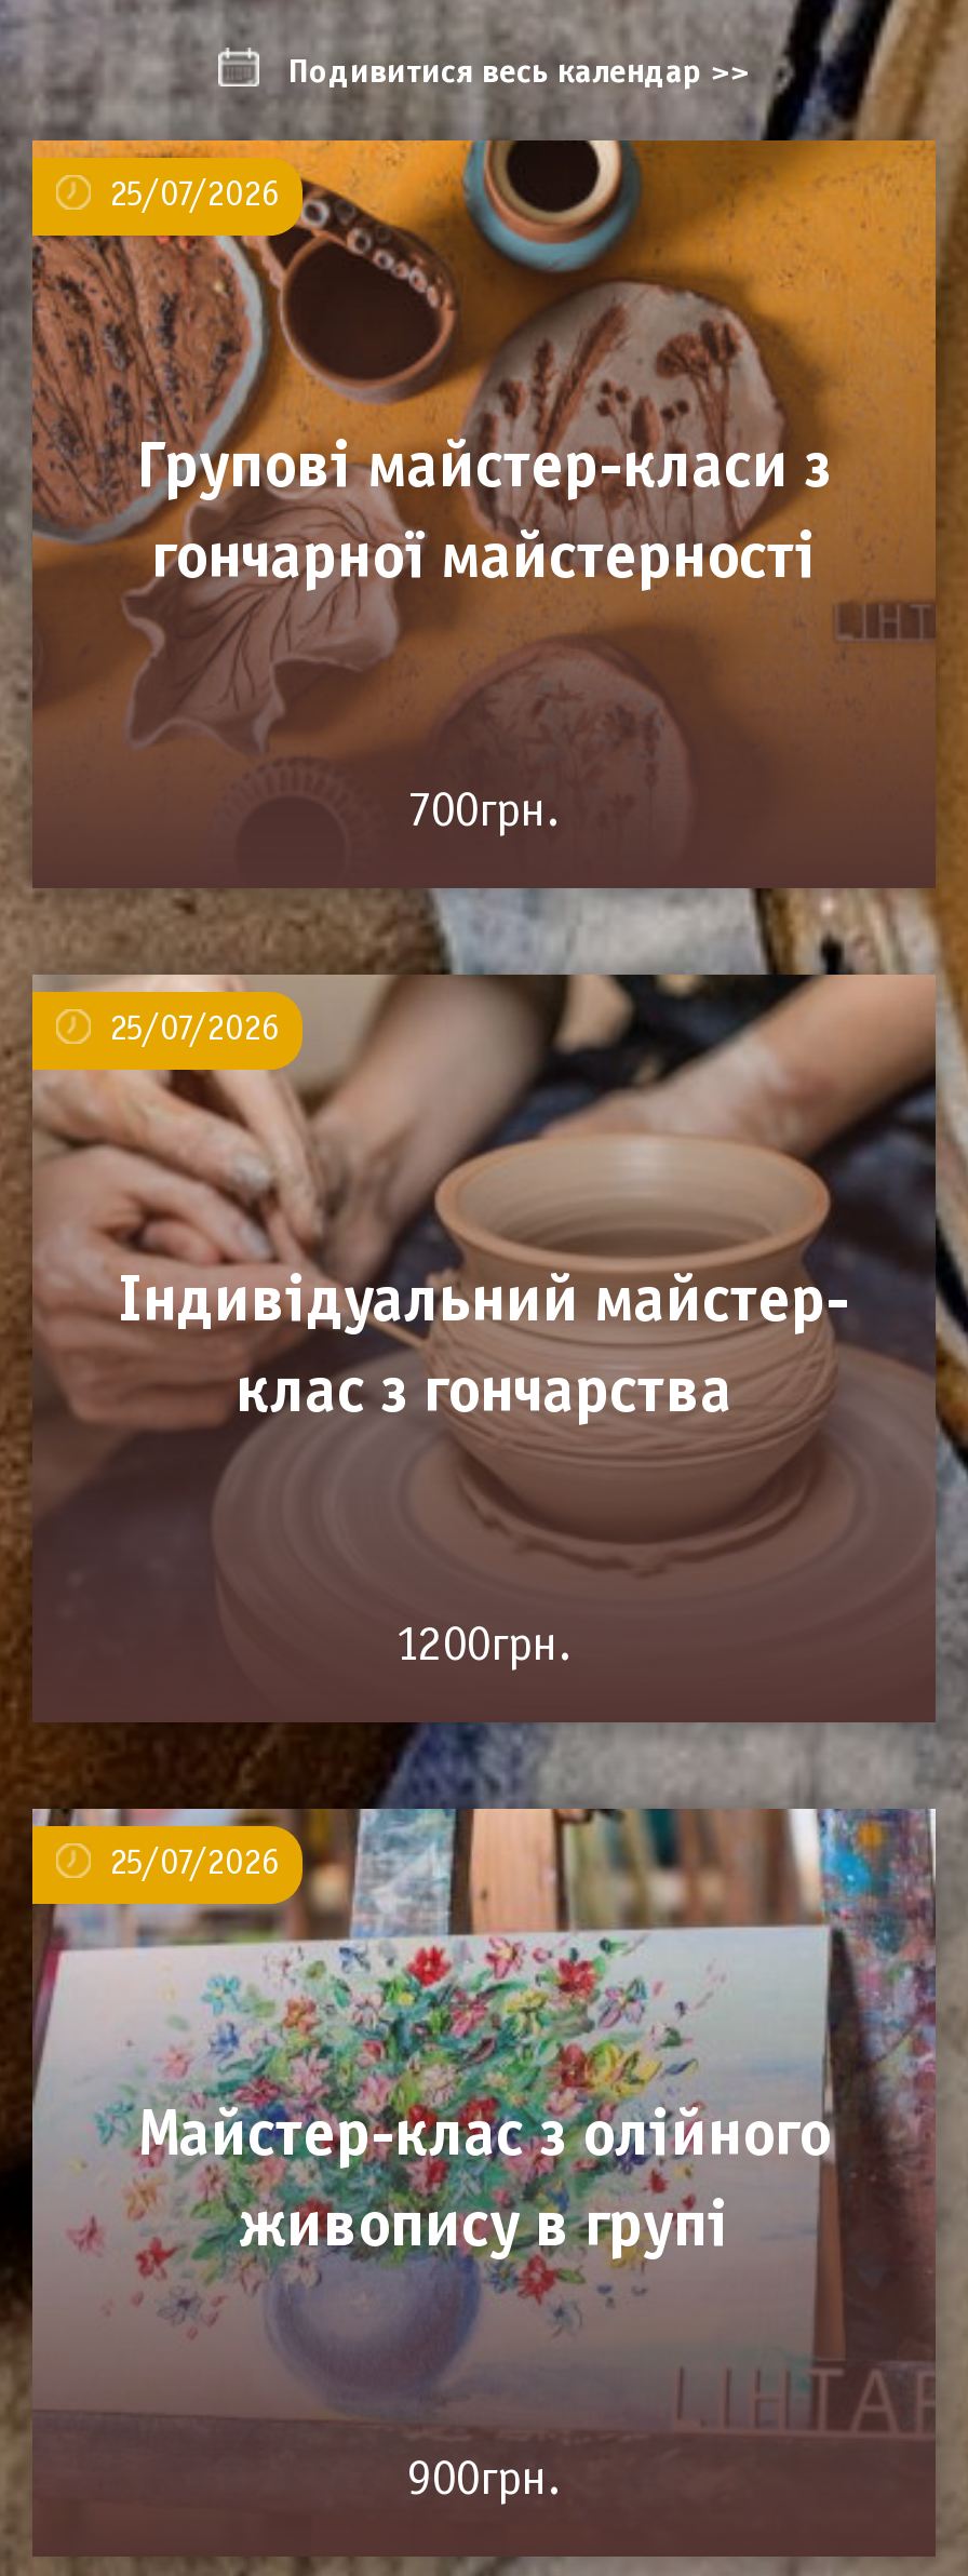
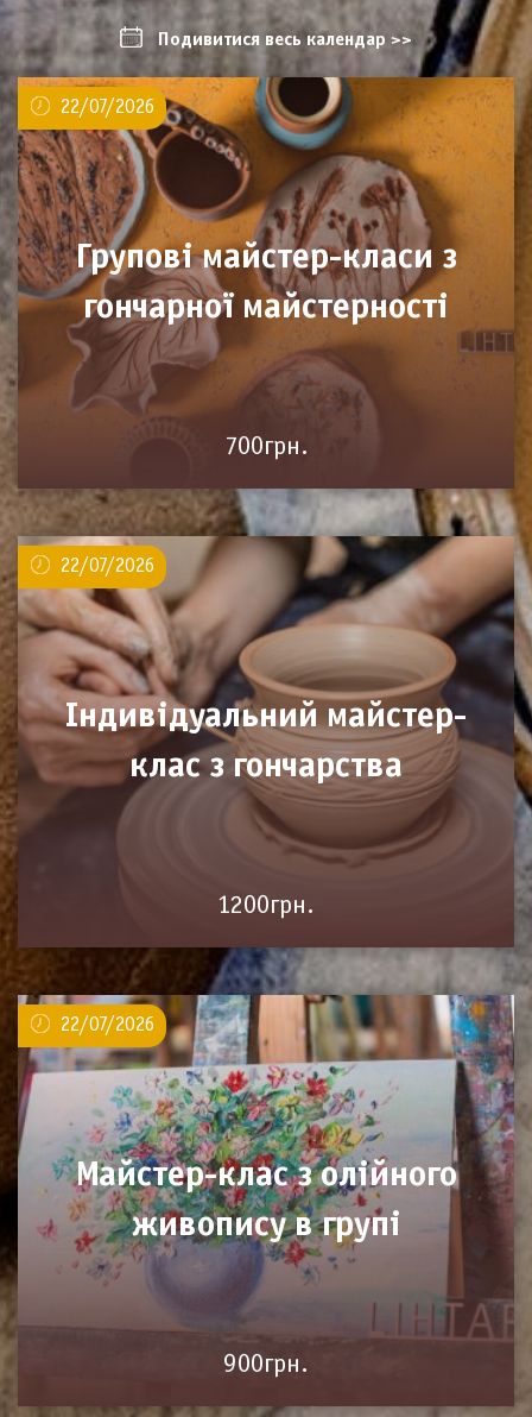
- 25/07/2026
+ 22/07/2026

- 25/07/2026
+ 22/07/2026

- 25/07/2026
+ 22/07/2026
